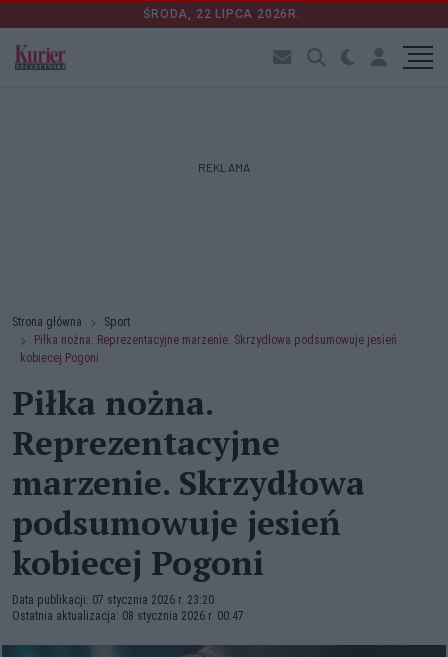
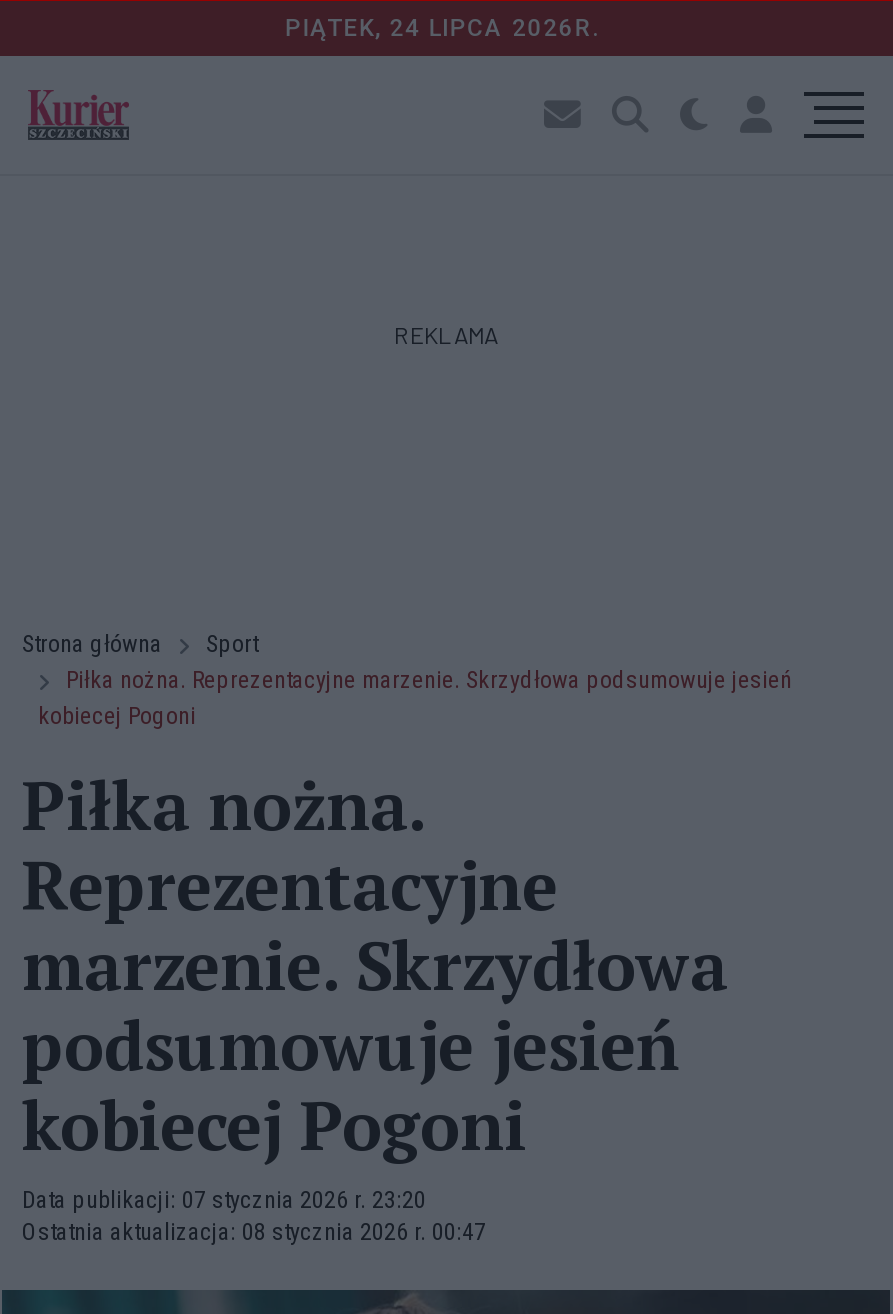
- ŚRODA, 22 LIPCA 2026R.
+ PIĄTEK, 24 LIPCA 2026R.
